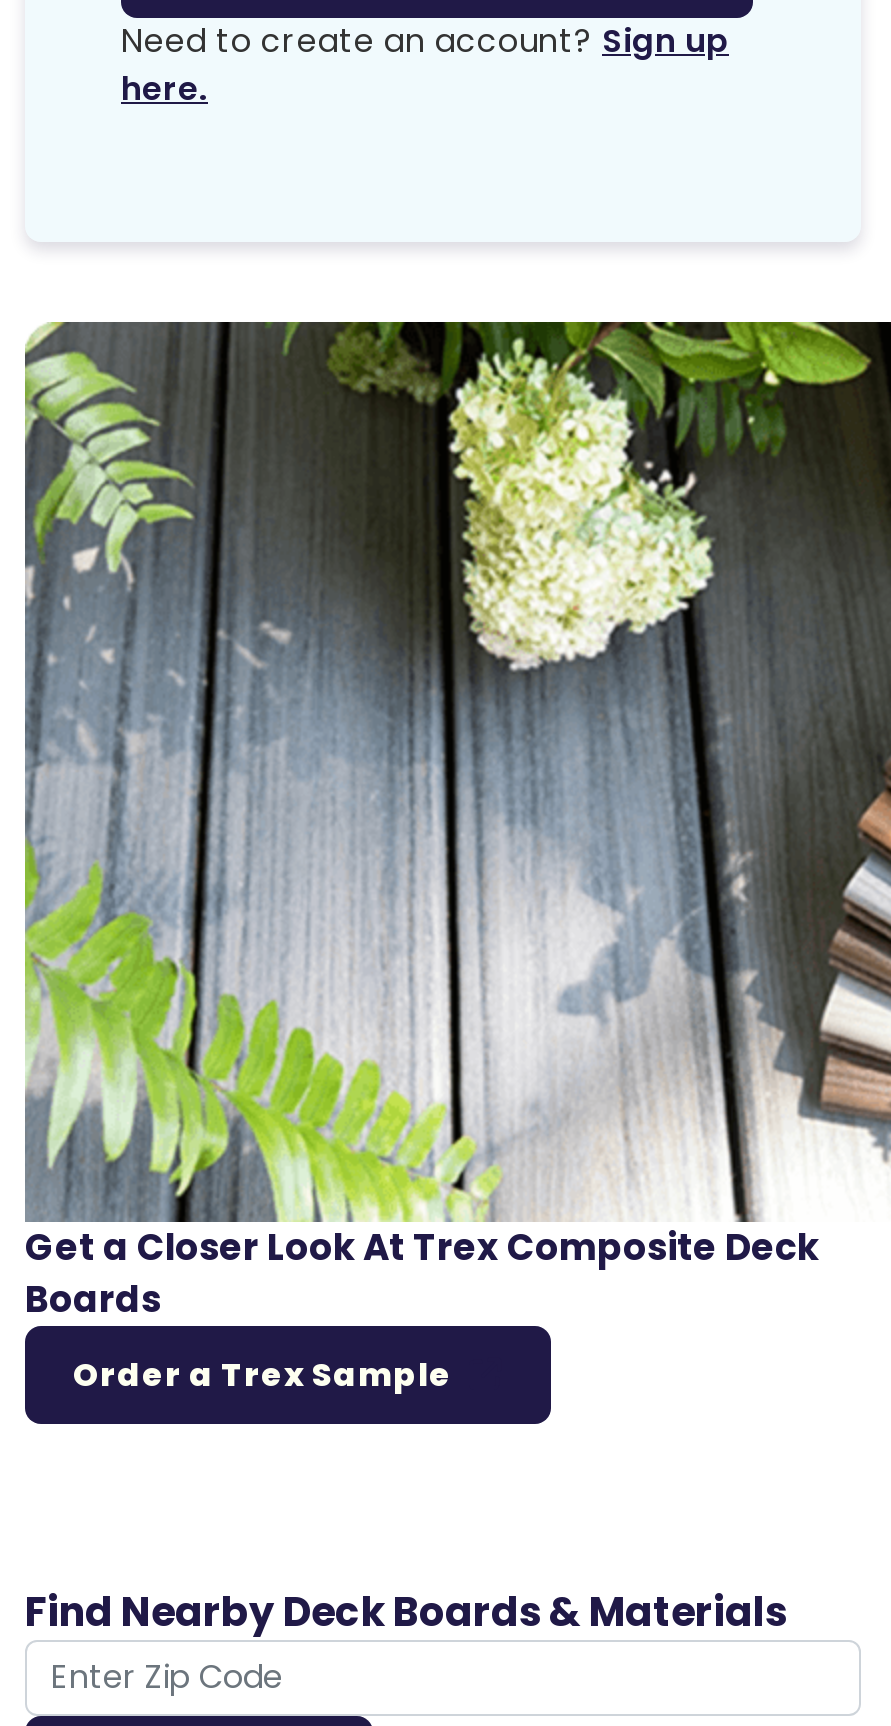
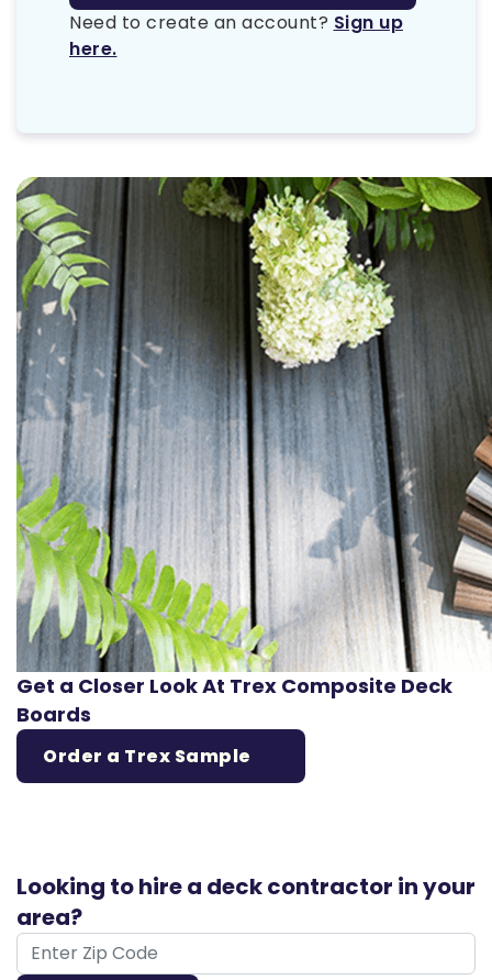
- Find Nearby Deck Boards & Materials
+ Looking to hire a deck contractor in your
+ area?
